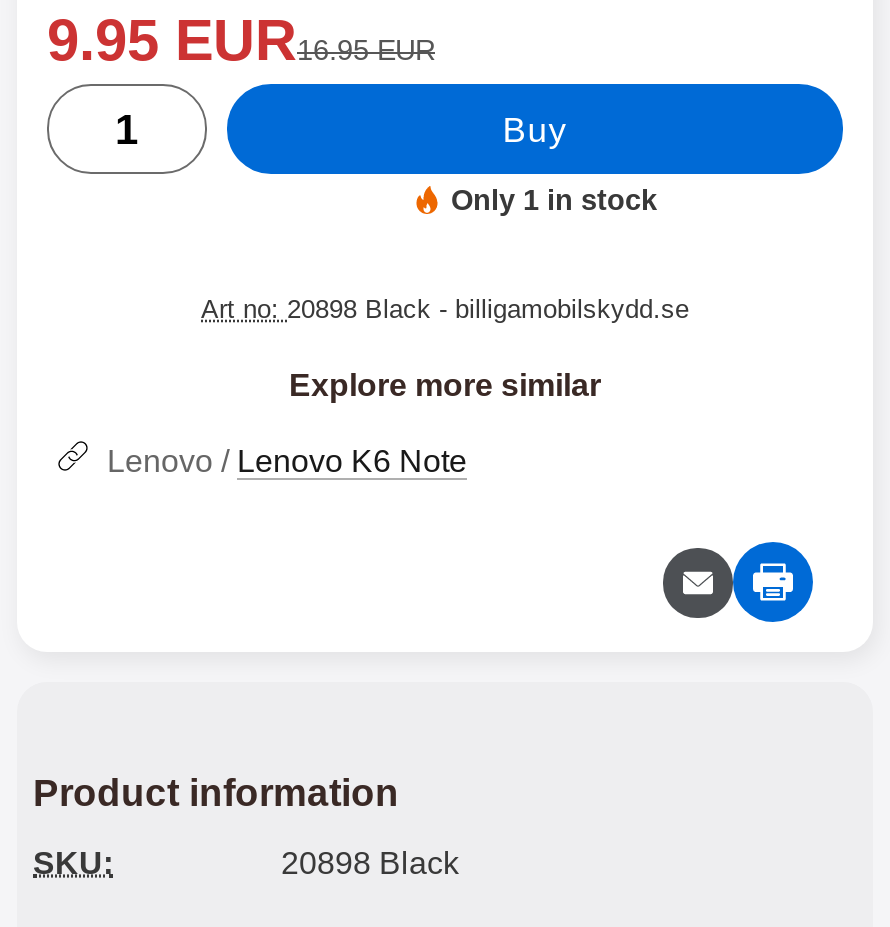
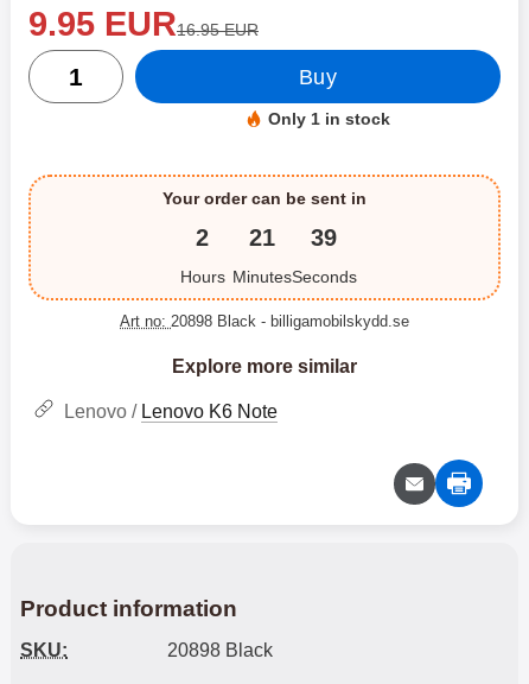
+ [image]
+ Your order can be sent in
+ 2
+ Hours

+ 21
+ Minutes

+ 39
+ Seconds
